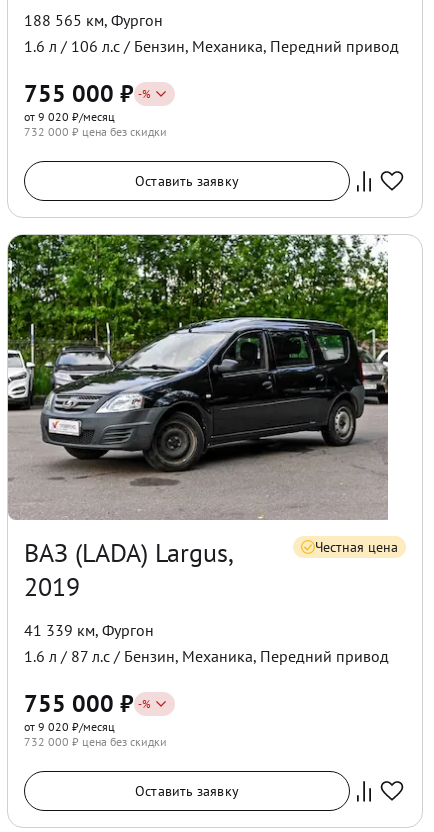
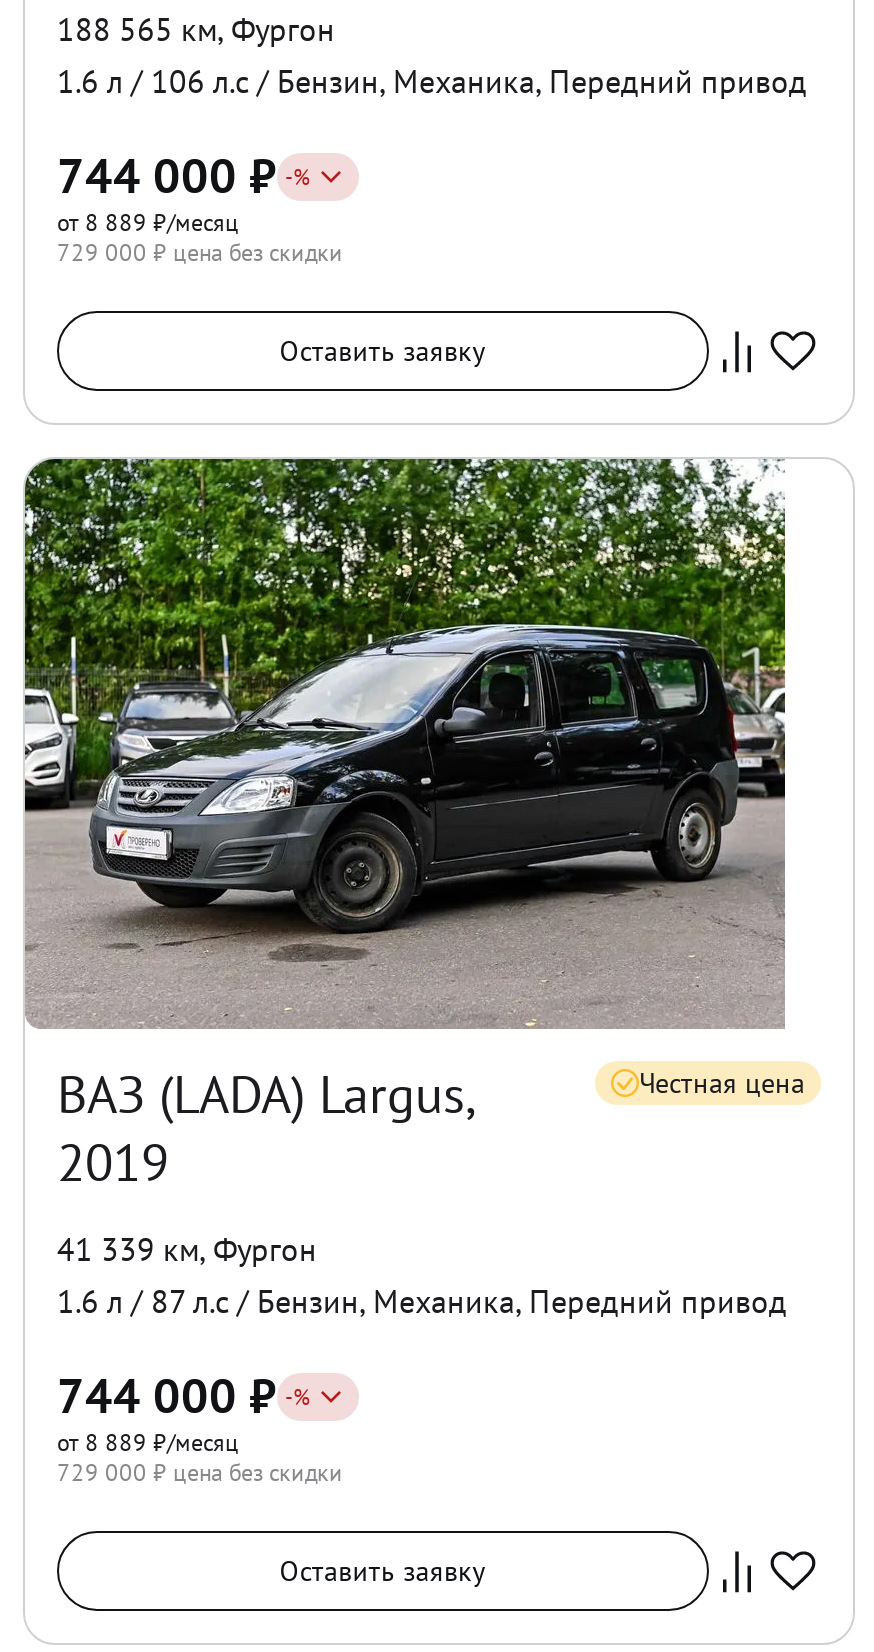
- 755 000 ₽ -%
+ 744 000 ₽ -%

- от 9 020 ₽/месяц
+ от 8 889 ₽/месяц

- 732 000 ₽ цена без скидки
+ 729 000 ₽ цена без скидки

- 755 000 ₽ -%
+ 744 000 ₽ -%

- от 9 020 ₽/месяц
+ от 8 889 ₽/месяц

- 732 000 ₽ цена без скидки
+ 729 000 ₽ цена без скидки
